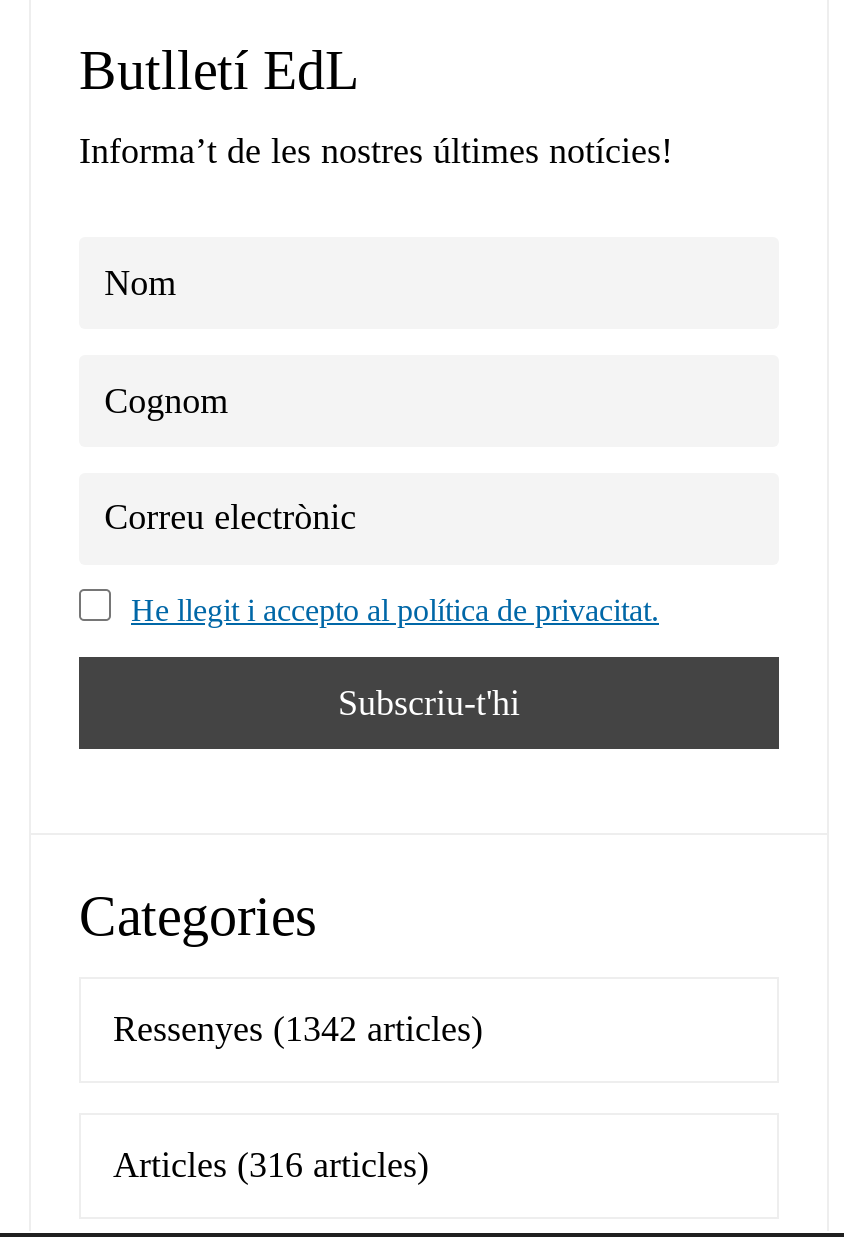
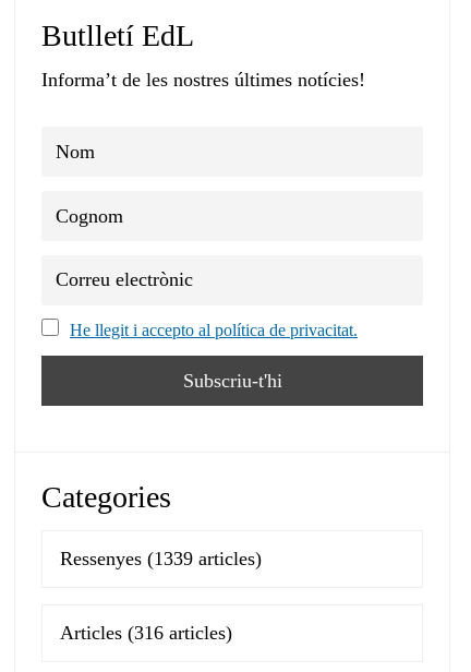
- Ressenyes (1342 articles)
+ Ressenyes (1339 articles)
